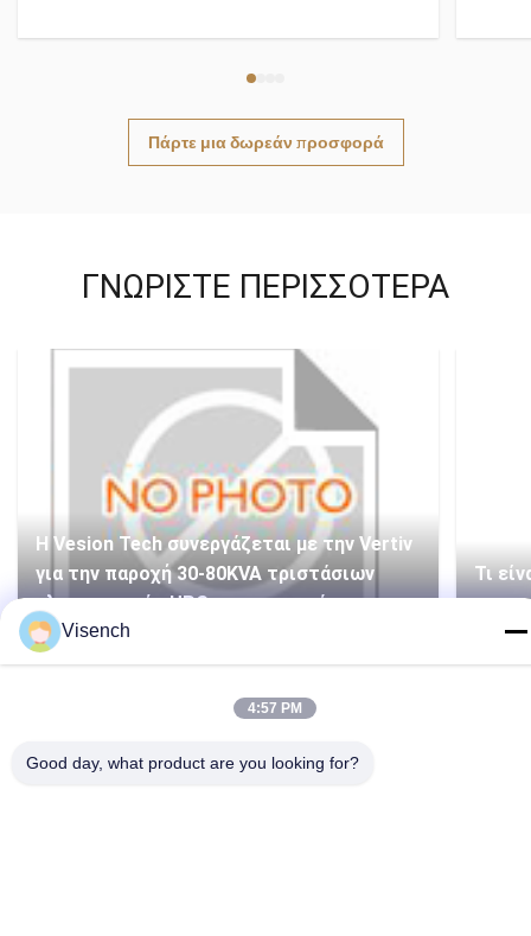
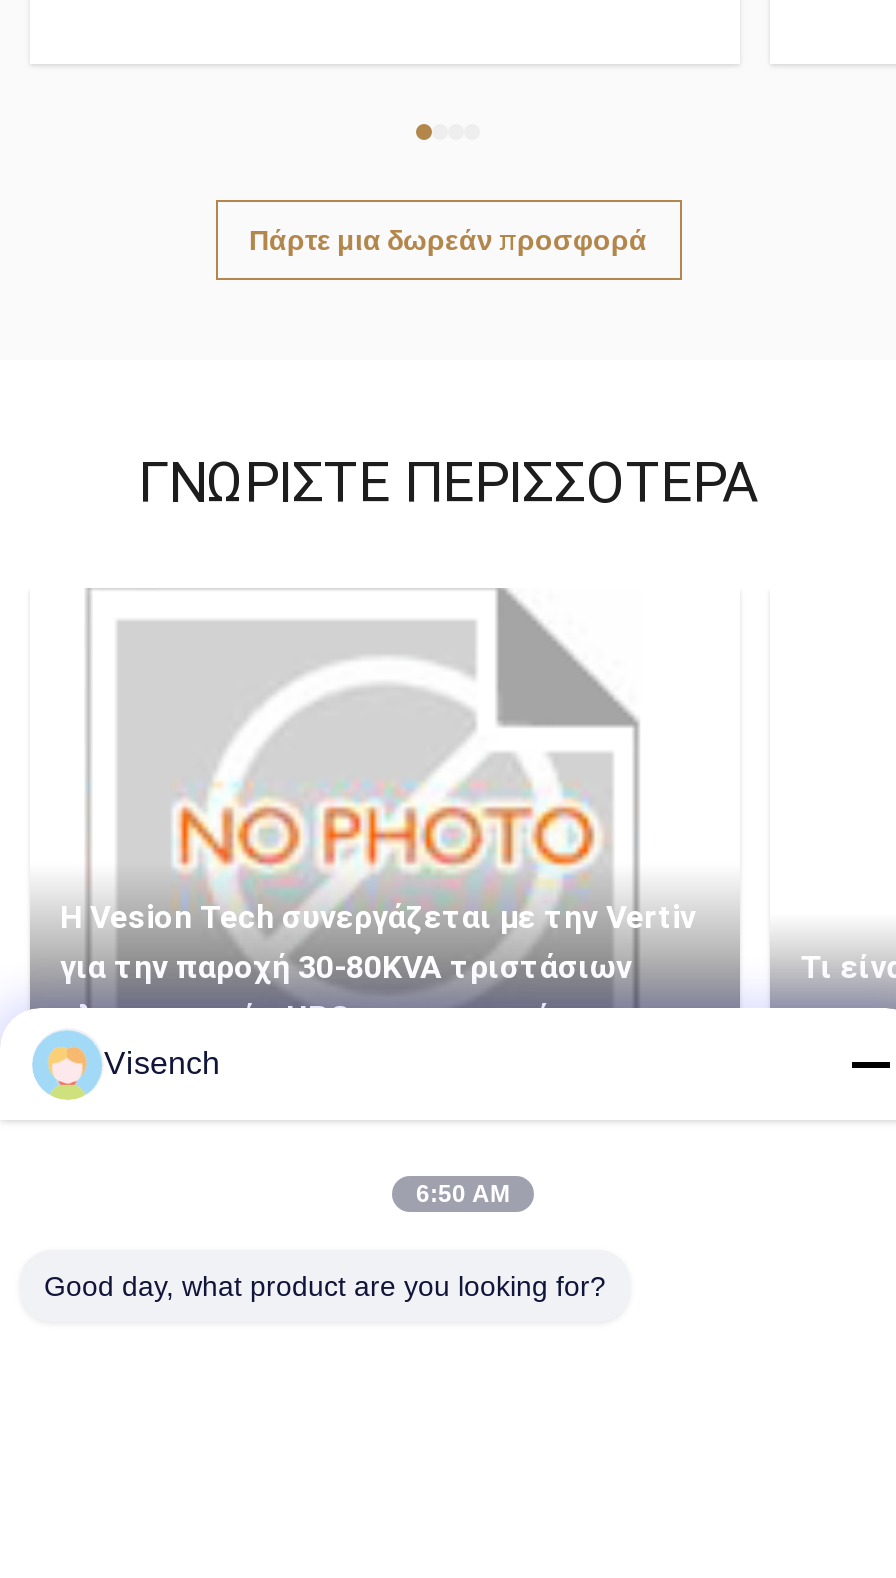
- 4:57 PM
+ 6:50 AM
